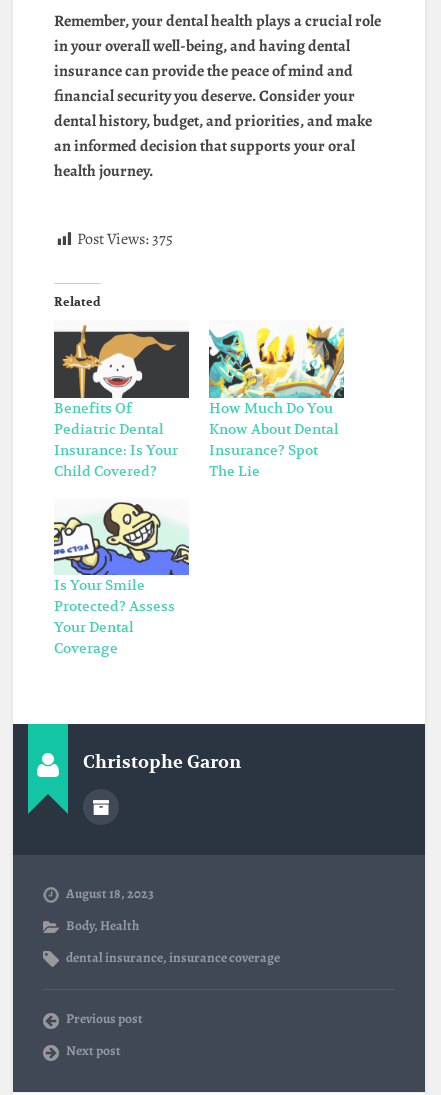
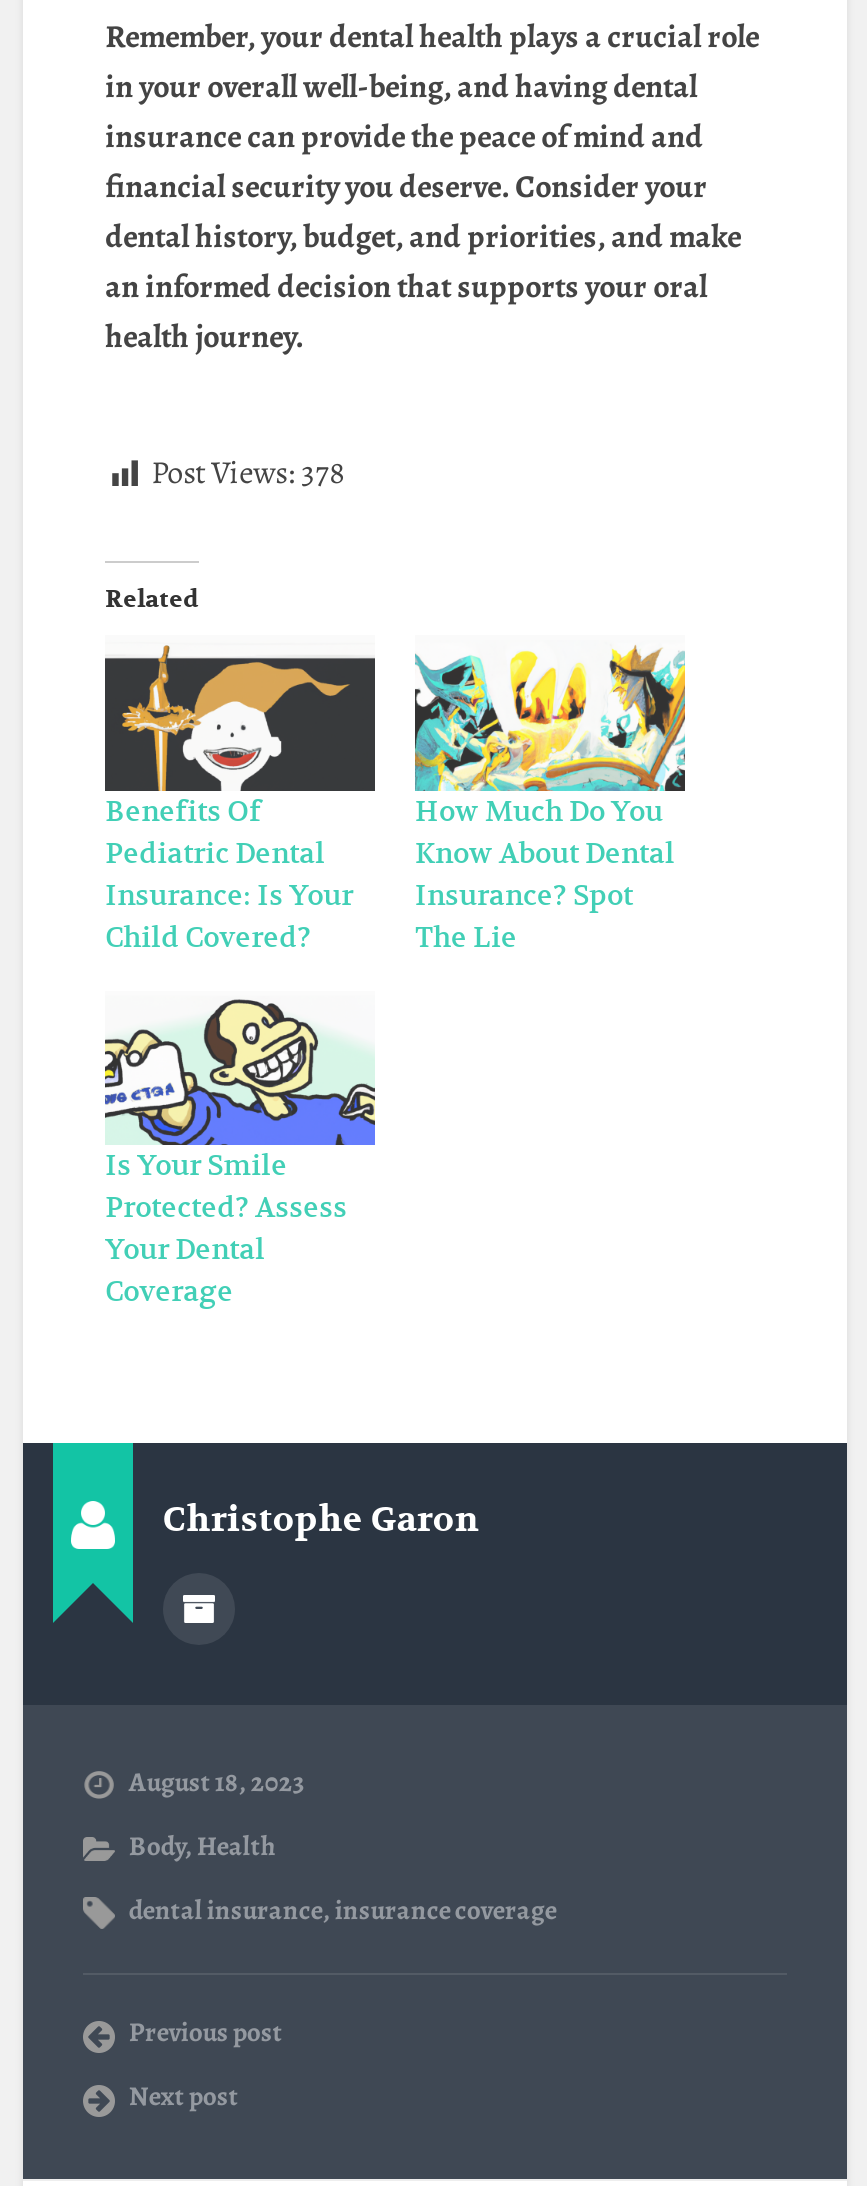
- Post Views: 375
+ Post Views: 378
